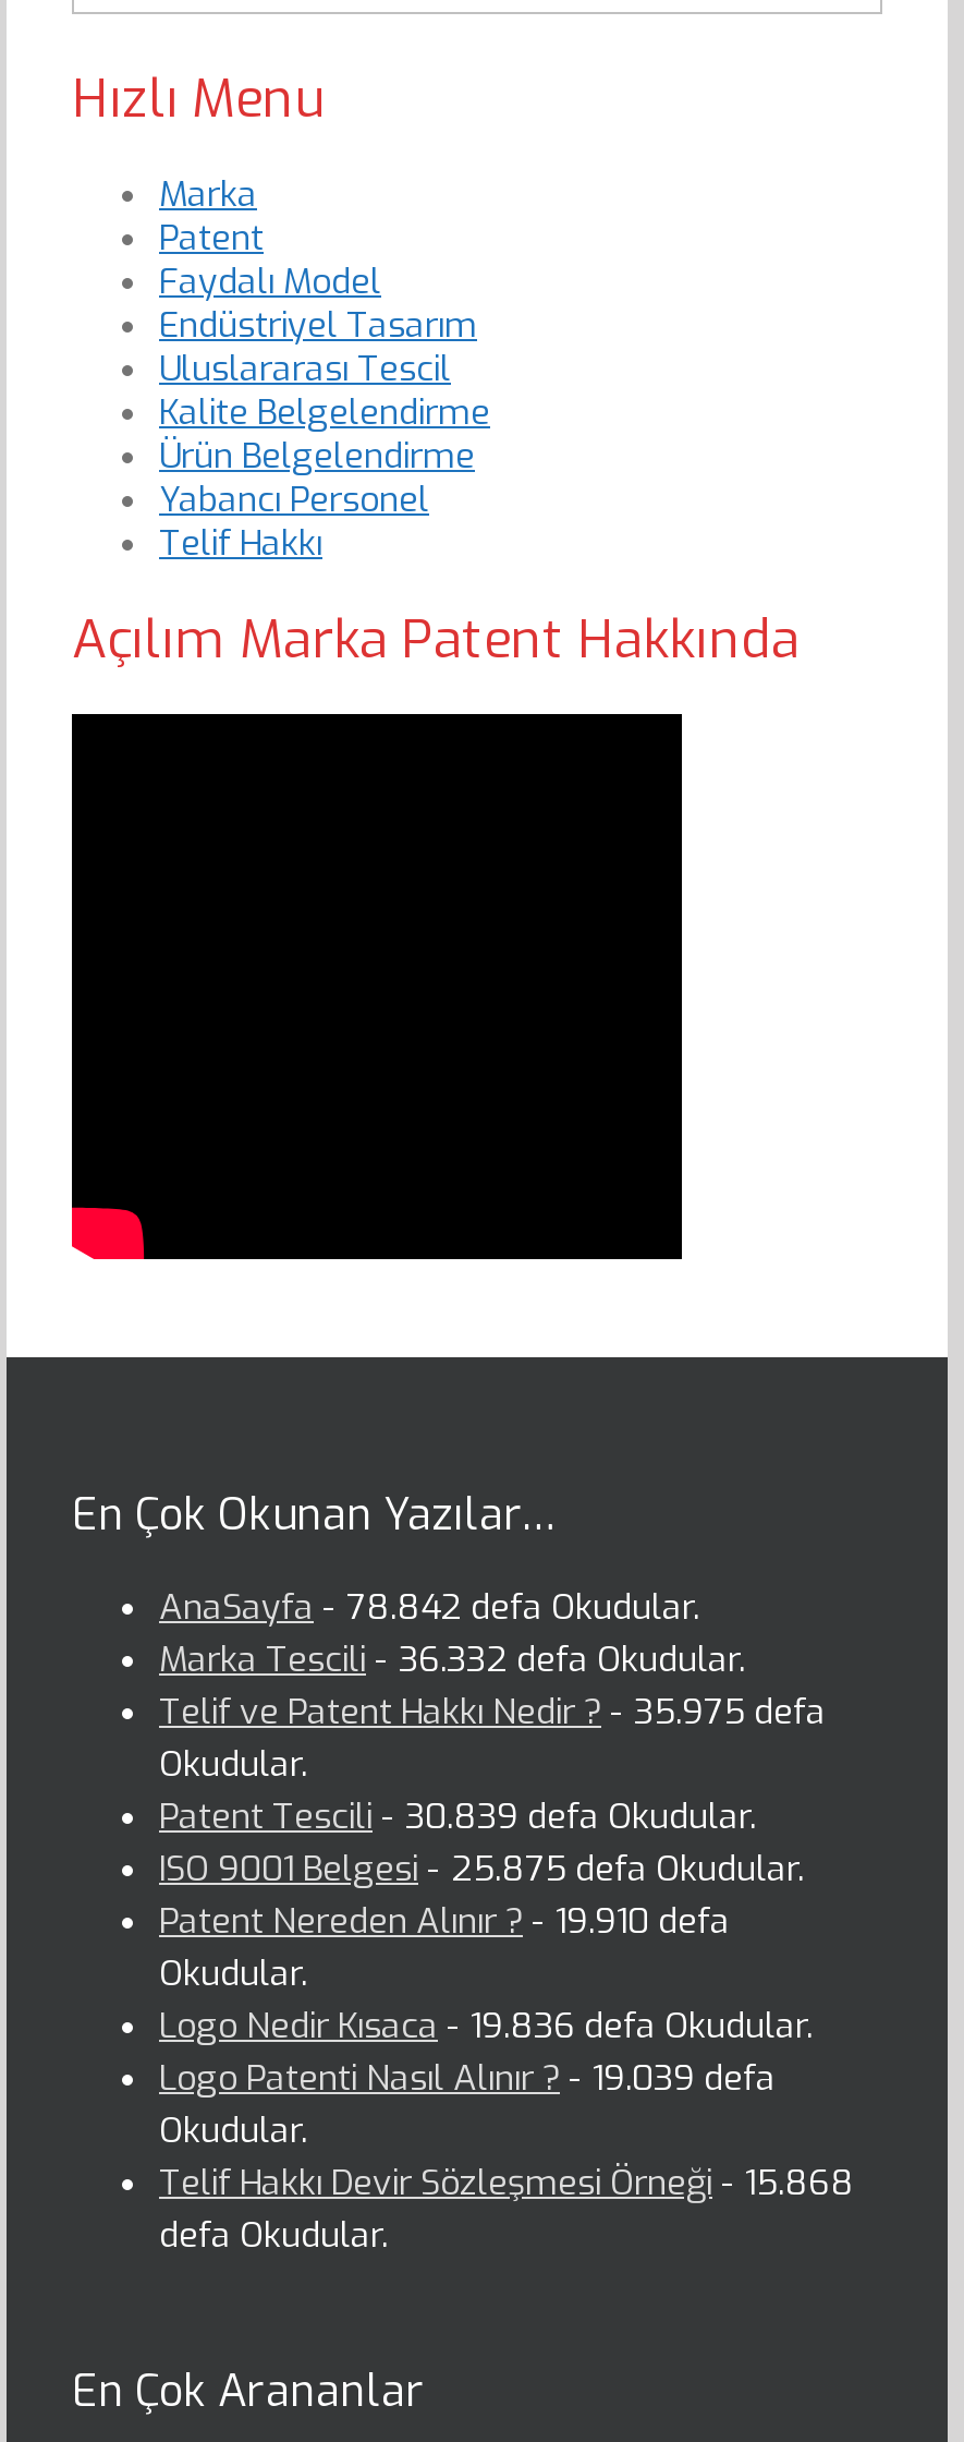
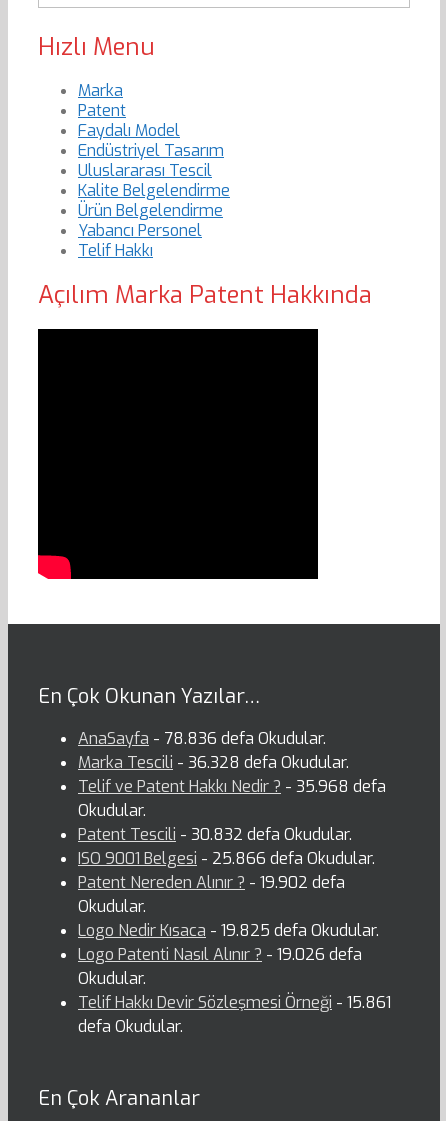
- AnaSayfa - 78.842 defa Okudular.
+ AnaSayfa - 78.836 defa Okudular.

- Marka Tescili - 36.332 defa Okudular.
+ Marka Tescili - 36.328 defa Okudular.

- Telif ve Patent Hakkı Nedir ? - 35.975 defa
+ Telif ve Patent Hakkı Nedir ? - 35.968 defa

- Patent Tescili - 30.839 defa Okudular.
+ Patent Tescili - 30.832 defa Okudular.

- ISO 9001 Belgesi - 25.875 defa Okudular.
+ ISO 9001 Belgesi - 25.866 defa Okudular.

- Patent Nereden Alınır ? - 19.910 defa
+ Patent Nereden Alınır ? - 19.902 defa

- Logo Nedir Kısaca - 19.836 defa Okudular.
+ Logo Nedir Kısaca - 19.825 defa Okudular.

- Logo Patenti Nasıl Alınır ? - 19.039 defa
+ Logo Patenti Nasıl Alınır ? - 19.026 defa

- Telif Hakkı Devir Sözleşmesi Örneği - 15.868
+ Telif Hakkı Devir Sözleşmesi Örneği - 15.861
